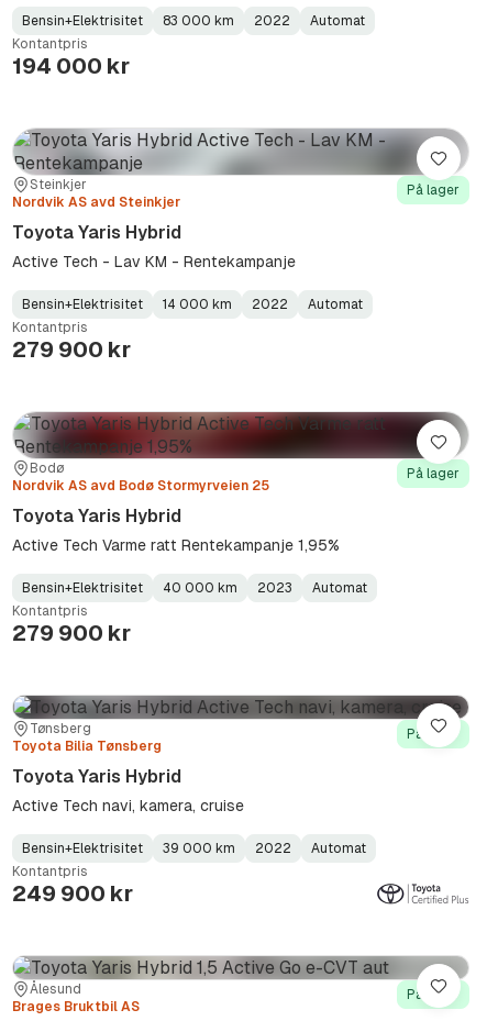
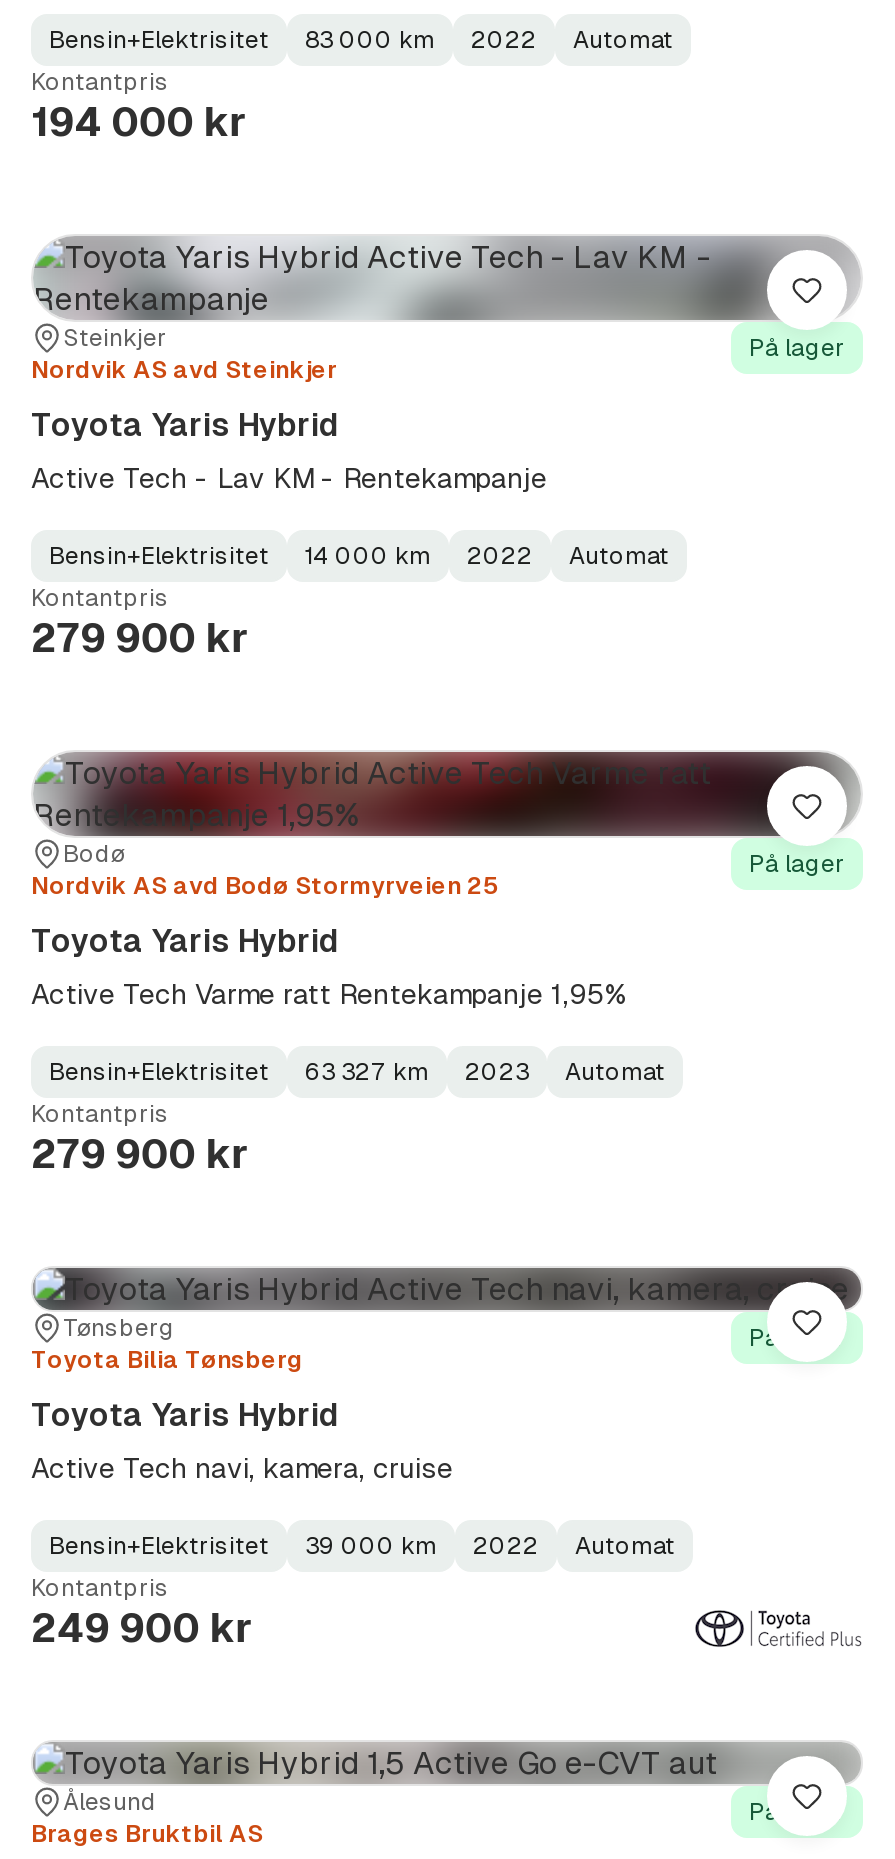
- 40 000 km
+ 63 327 km
